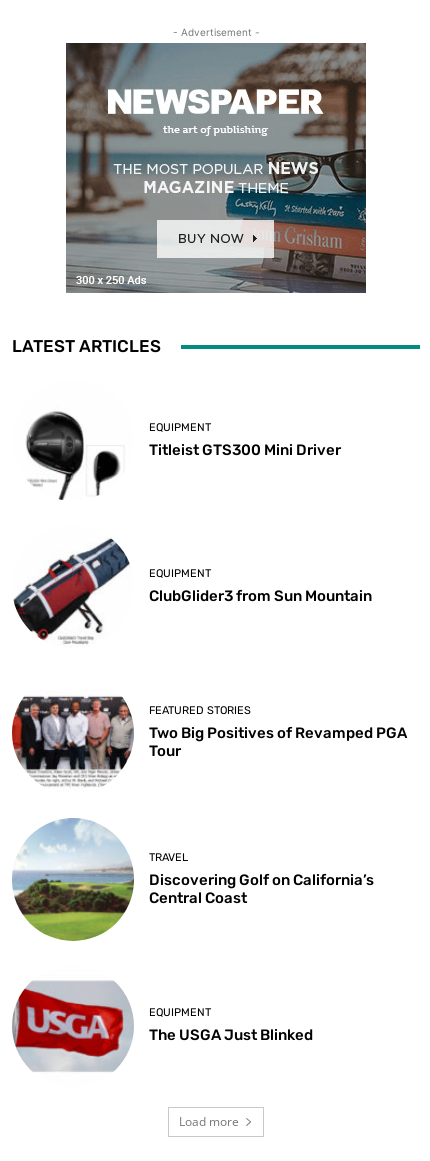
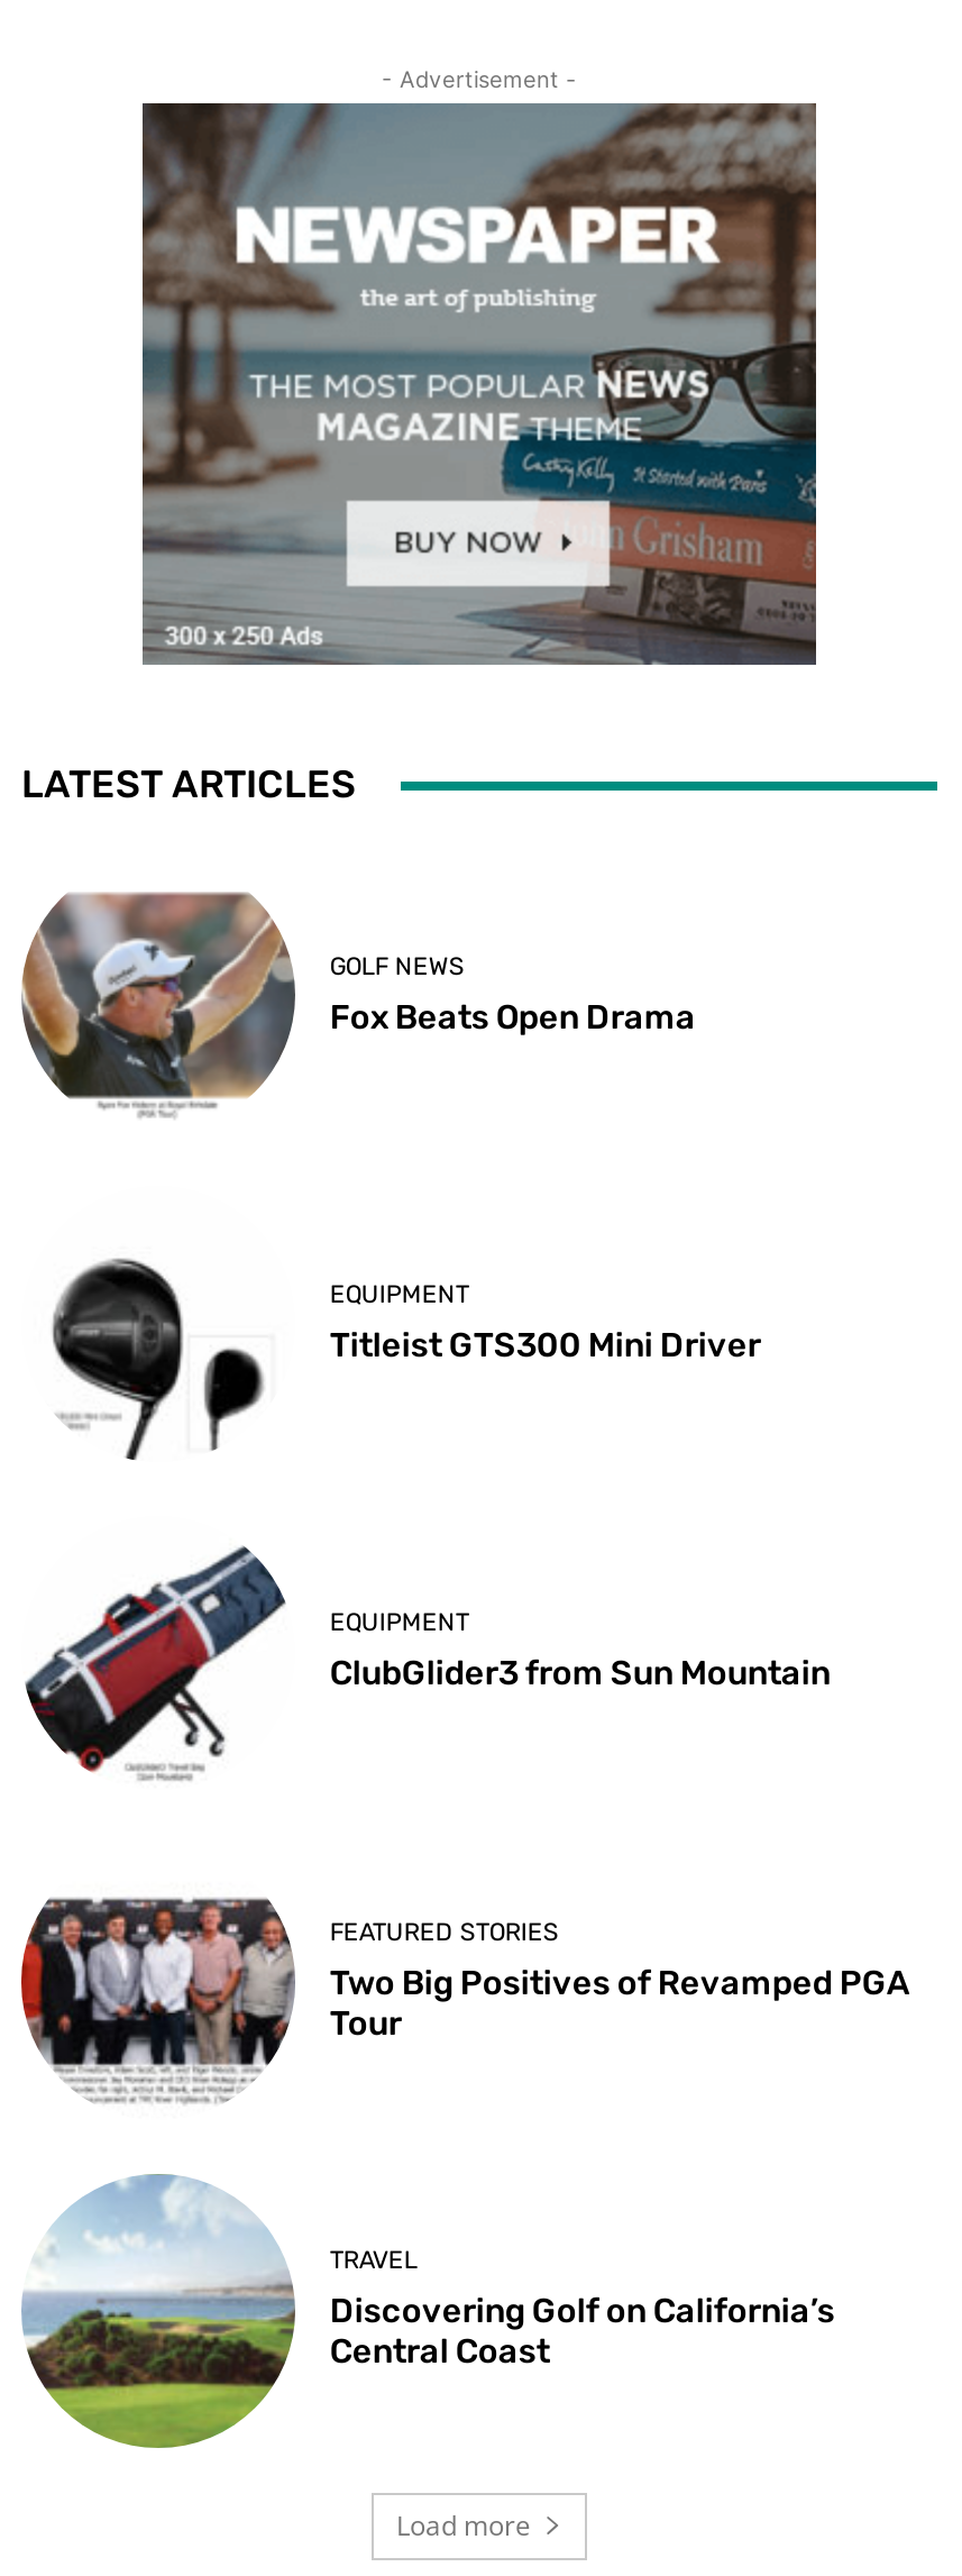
+ [image]
+ GOLF NEWS
+ Fox Beats Open Drama

moved down: [image] | EQUIPMENT | Titleist GTS300 Mini Driver | ... | Discovering Golf on California’s | Central Coast

- [image]
- EQUIPMENT
- The USGA Just Blinked
